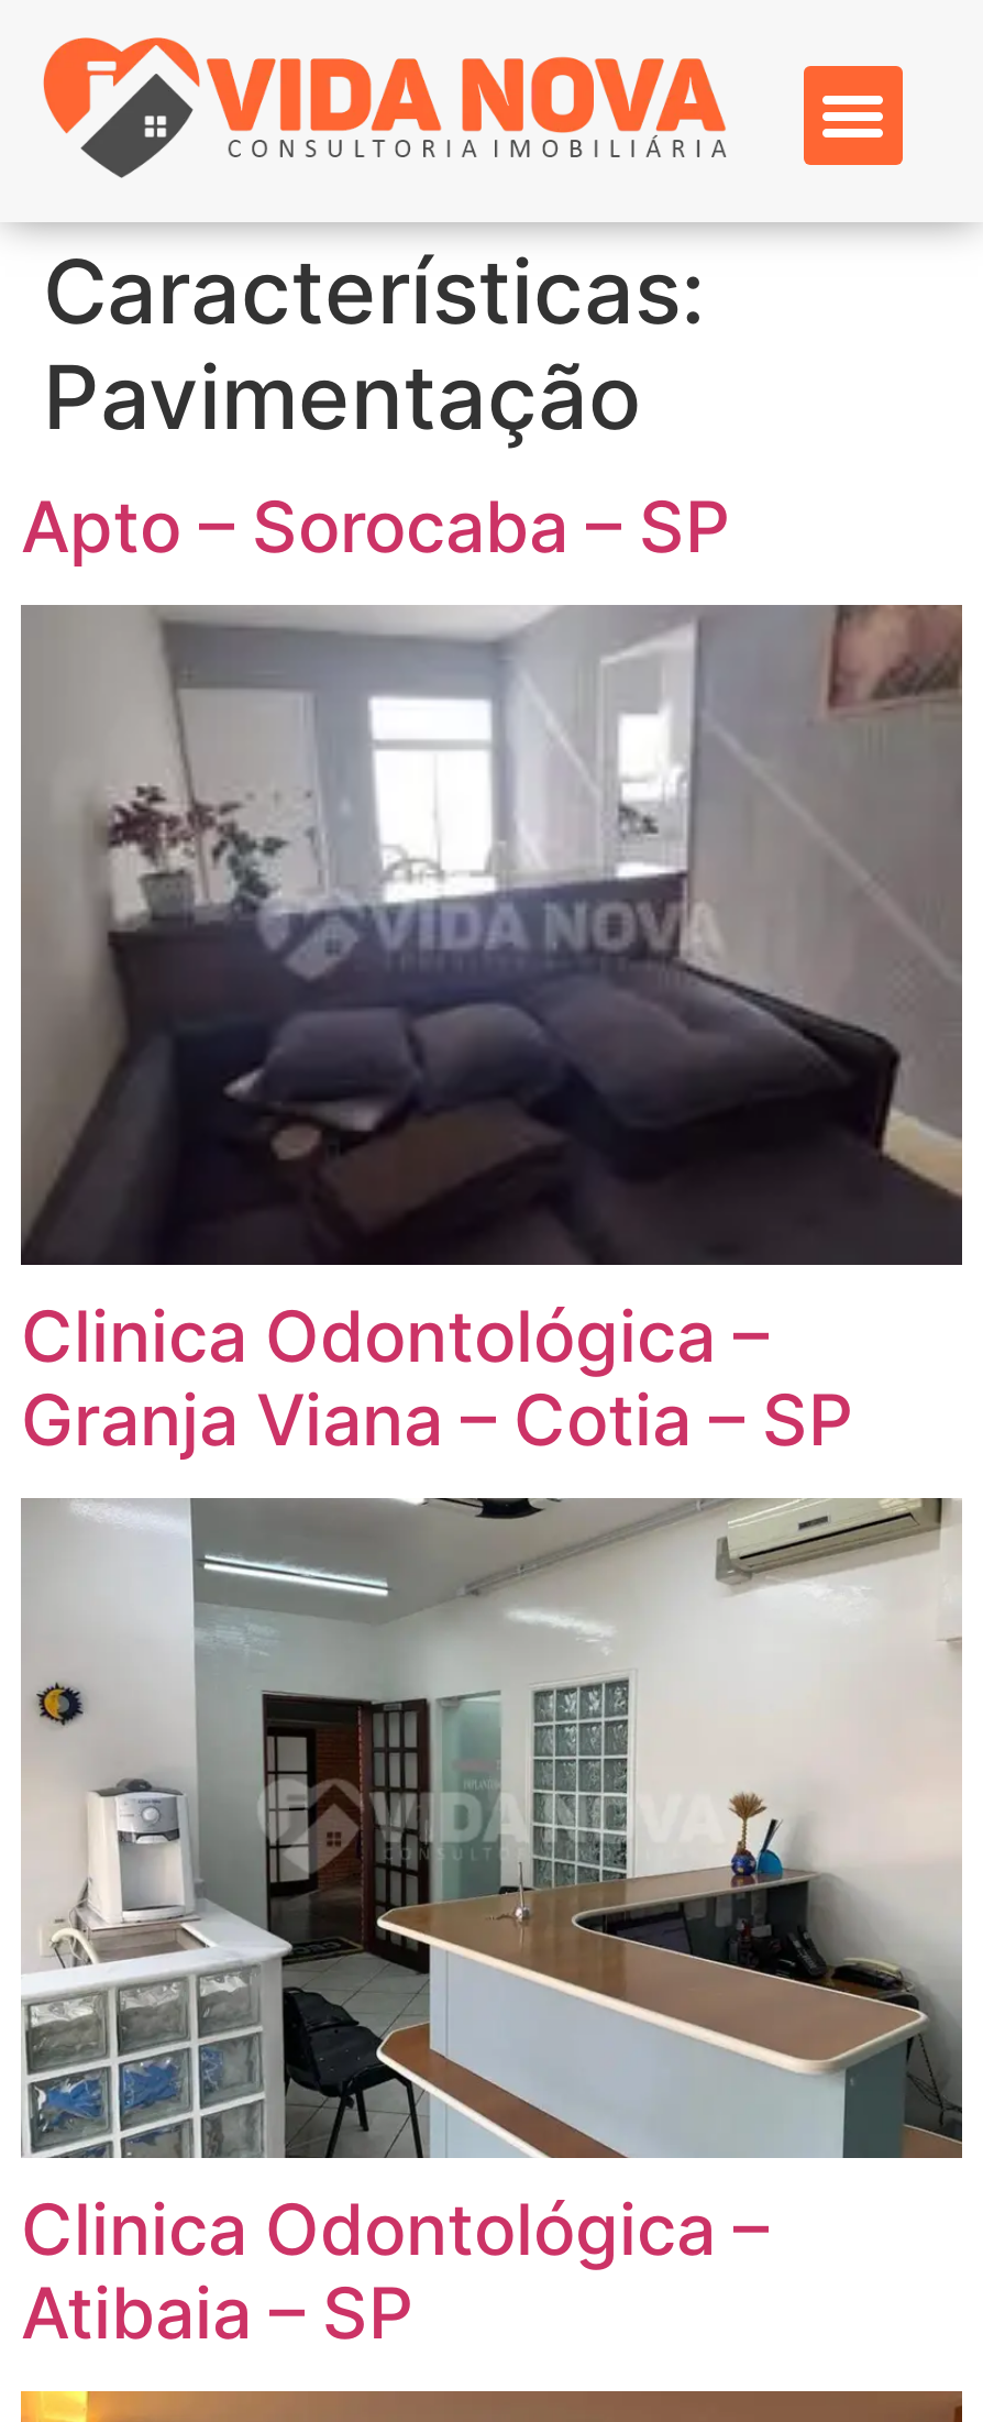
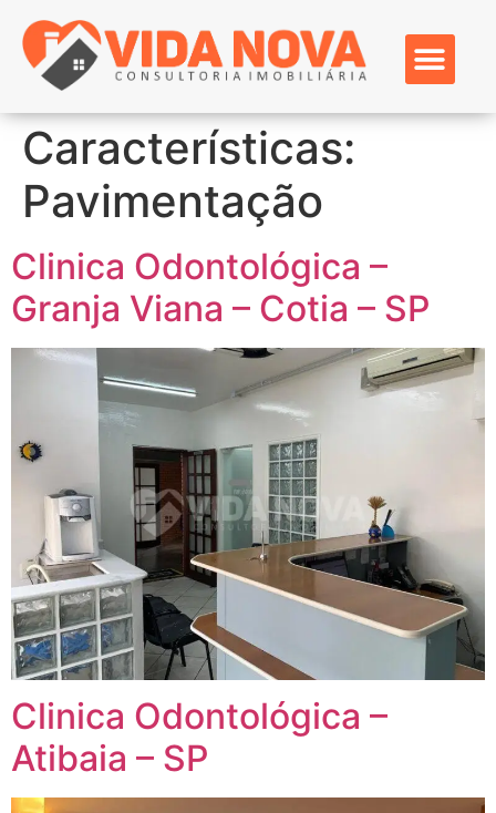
- Apto – Sorocaba – SP

- [image]
